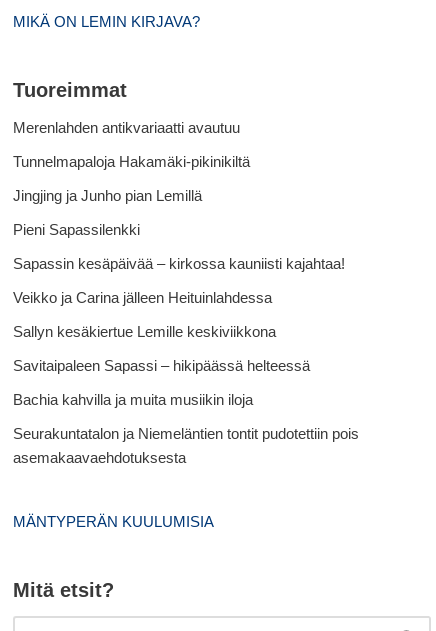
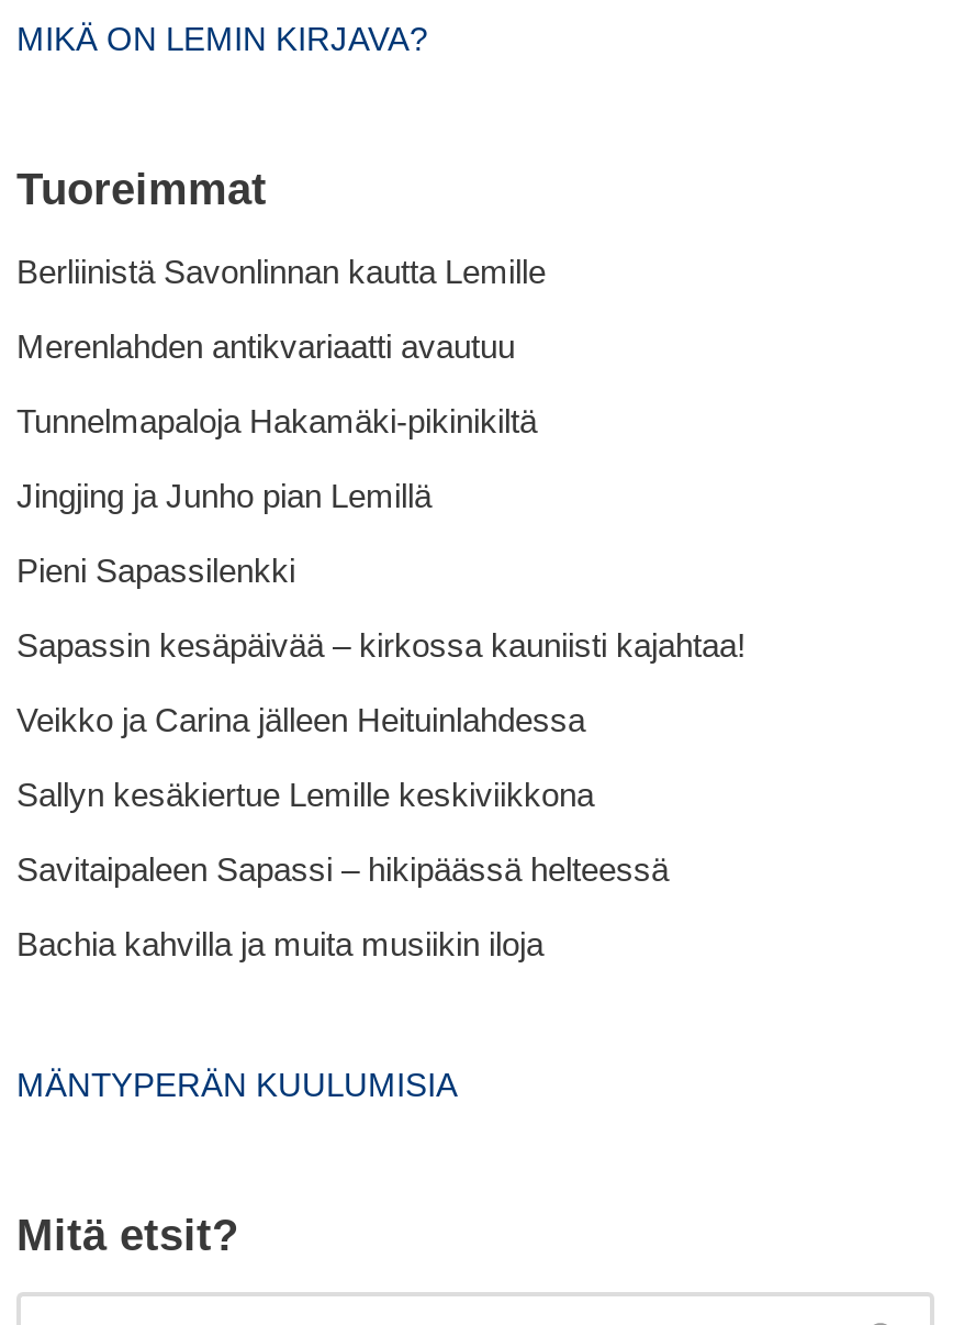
+ Berliinistä Savonlinnan kautta Lemille

moved down: Merenlahden antikvariaatti avautuu | Tunnelmapaloja Hakamäki-pikinikiltä | Jingjing ja Junho pian Lemillä | ... | Savitaipaleen Sapassi – hikipäässä helteessä | Bachia kahvilla ja muita musiikin iloja

- Seurakuntatalon ja Niemeläntien tontit pudotettiin pois
- asemakaavaehdotuksesta
